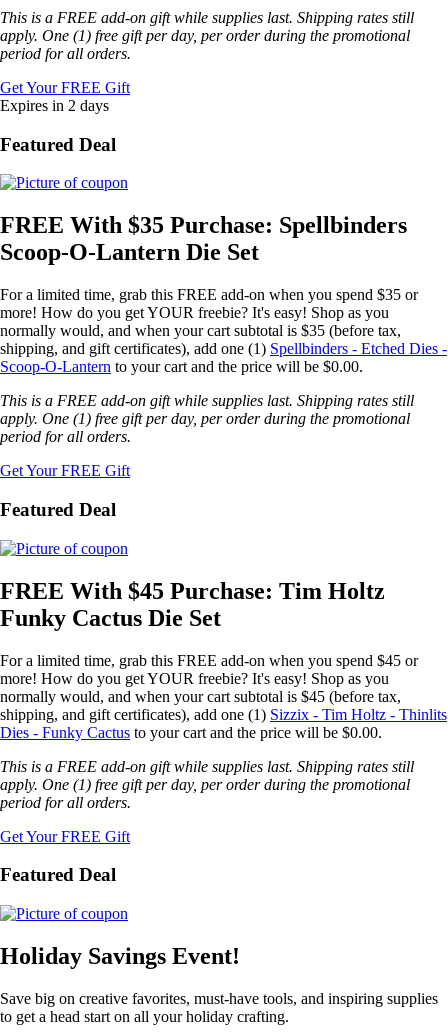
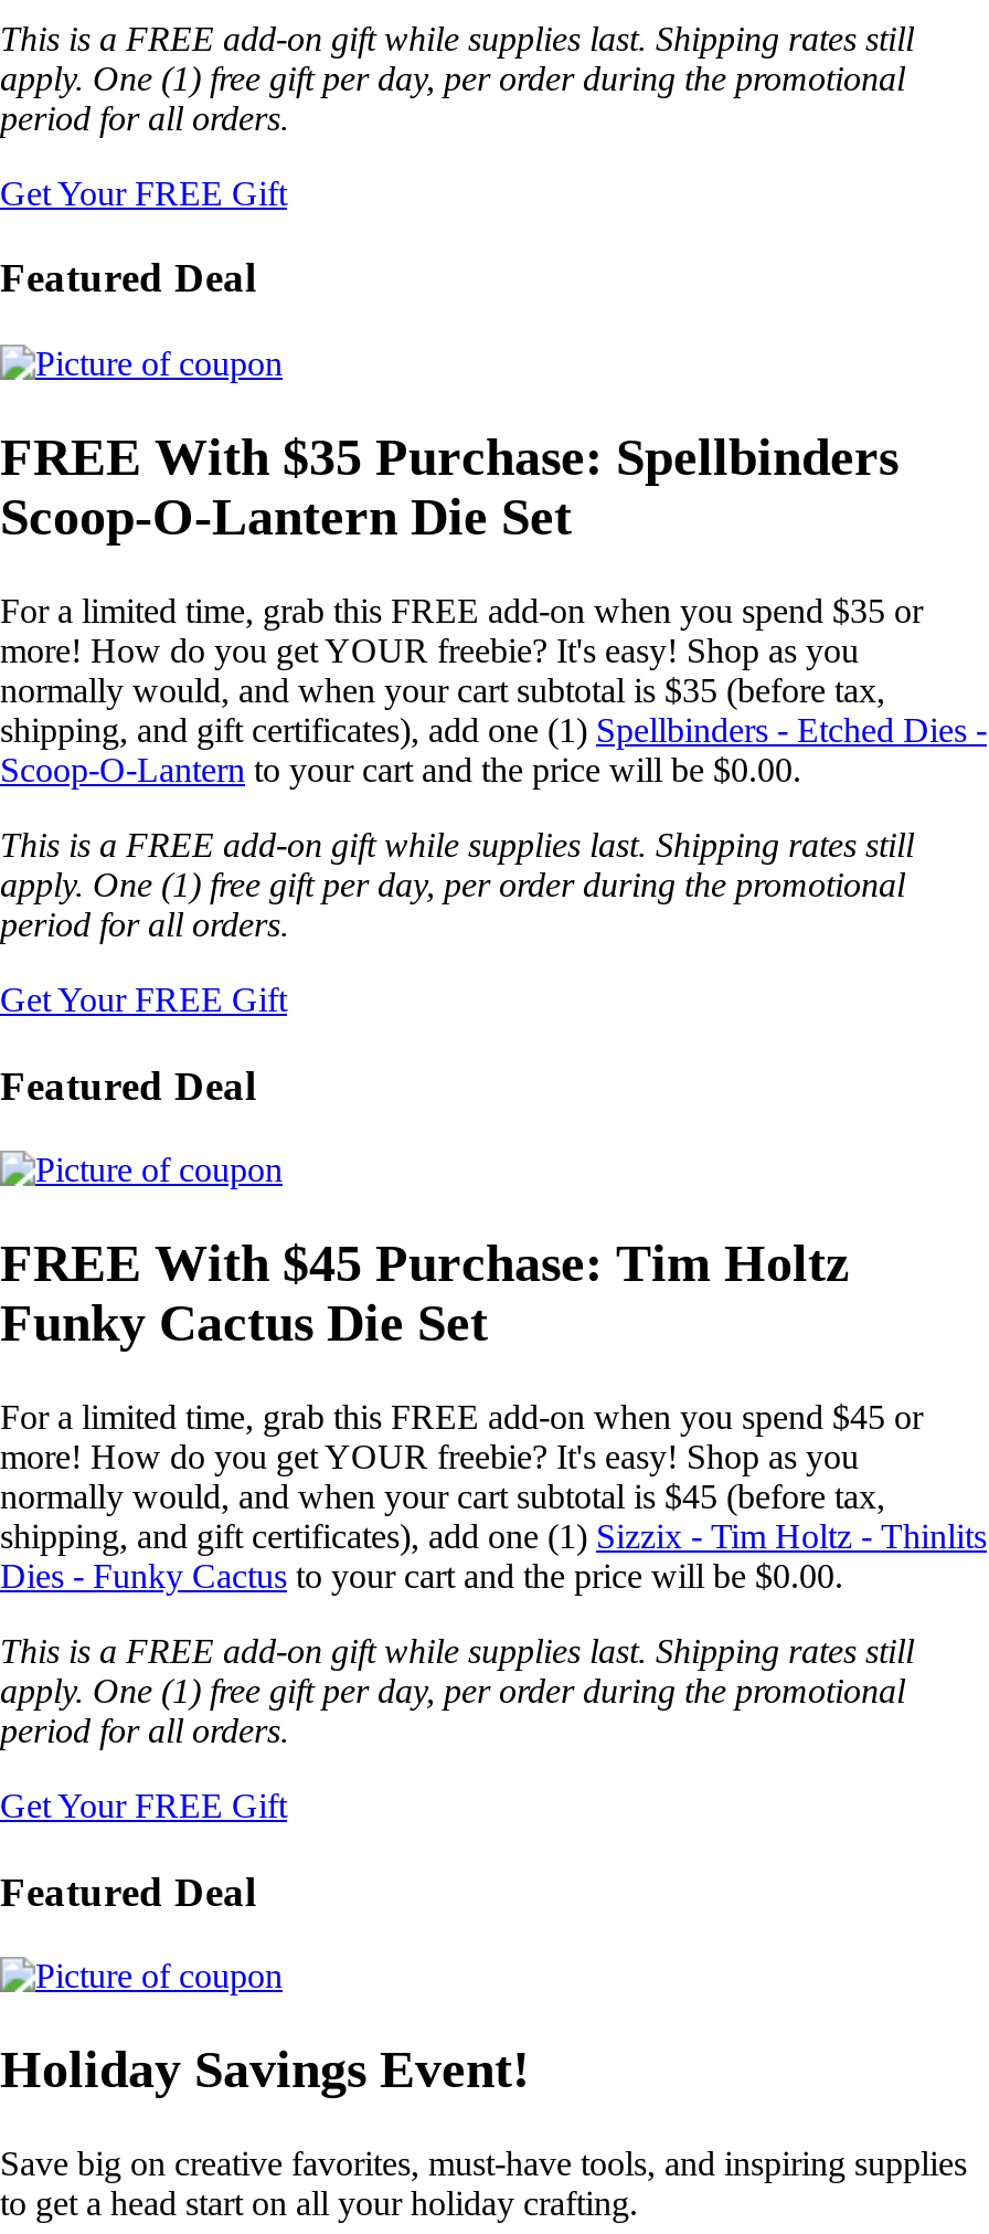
- Expires in 2 days
